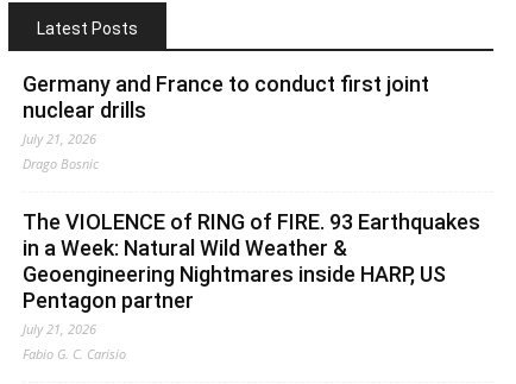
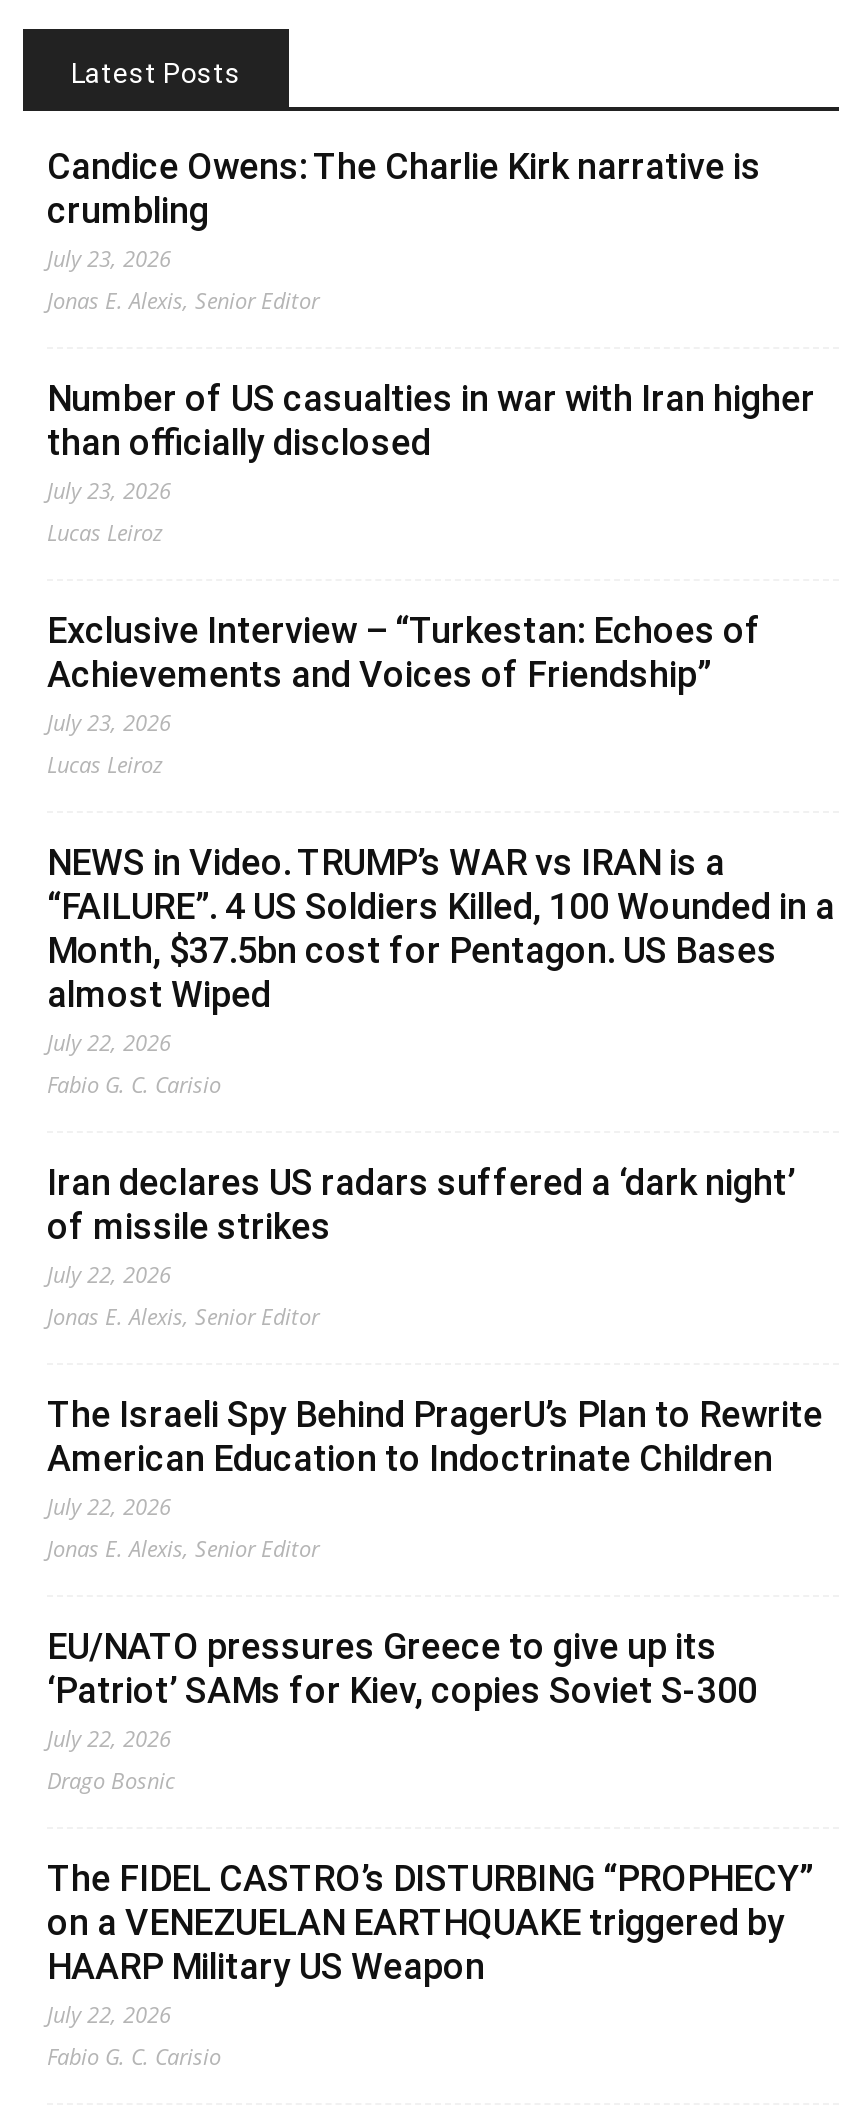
- Germany and France to conduct first joint
- nuclear drills
- July 21, 2026
+ Candice Owens: The Charlie Kirk narrative is
+ crumbling
+ July 23, 2026
+ Jonas E. Alexis, Senior Editor
+ Number of US casualties in war with Iran higher
+ than officially disclosed
+ July 23, 2026
+ Lucas Leiroz
+ Exclusive Interview – “Turkestan: Echoes of
+ Achievements and Voices of Friendship”
+ July 23, 2026
+ Lucas Leiroz
+ NEWS in Video. TRUMP’s WAR vs IRAN is a
+ “FAILURE”. 4 US Soldiers Killed, 100 Wounded in a
+ Month, $37.5bn cost for Pentagon. US Bases
+ almost Wiped
+ July 22, 2026
+ Fabio G. C. Carisio
+ Iran declares US radars suffered a ‘dark night’
+ of missile strikes
+ July 22, 2026
+ Jonas E. Alexis, Senior Editor
+ The Israeli Spy Behind PragerU’s Plan to Rewrite
+ American Education to Indoctrinate Children
+ July 22, 2026
+ Jonas E. Alexis, Senior Editor
+ EU/NATO pressures Greece to give up its
+ ‘Patriot’ SAMs for Kiev, copies Soviet S-300
+ July 22, 2026

moved down: Drago Bosnic

- The VIOLENCE of RING of FIRE. 93 Earthquakes
- in a Week: Natural Wild Weather &
- Geoengineering Nightmares inside HARP, US
- Pentagon partner
- July 21, 2026
+ The FIDEL CASTRO’s DISTURBING “PROPHECY”
+ on a VENEZUELAN EARTHQUAKE triggered by
+ HAARP Military US Weapon
+ July 22, 2026
